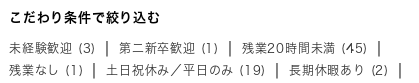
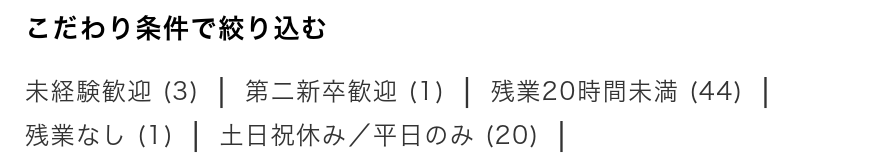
- 残業20時間未満 (45)
+ 残業20時間未満 (44)

- 土日祝休み／平日のみ (19)
- 長期休暇あり (2)
+ 土日祝休み／平日のみ (20)
